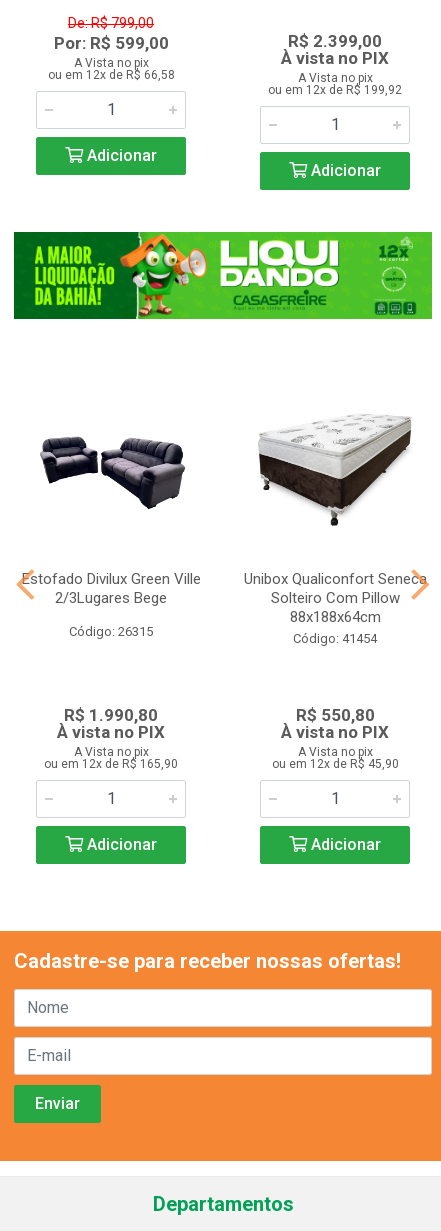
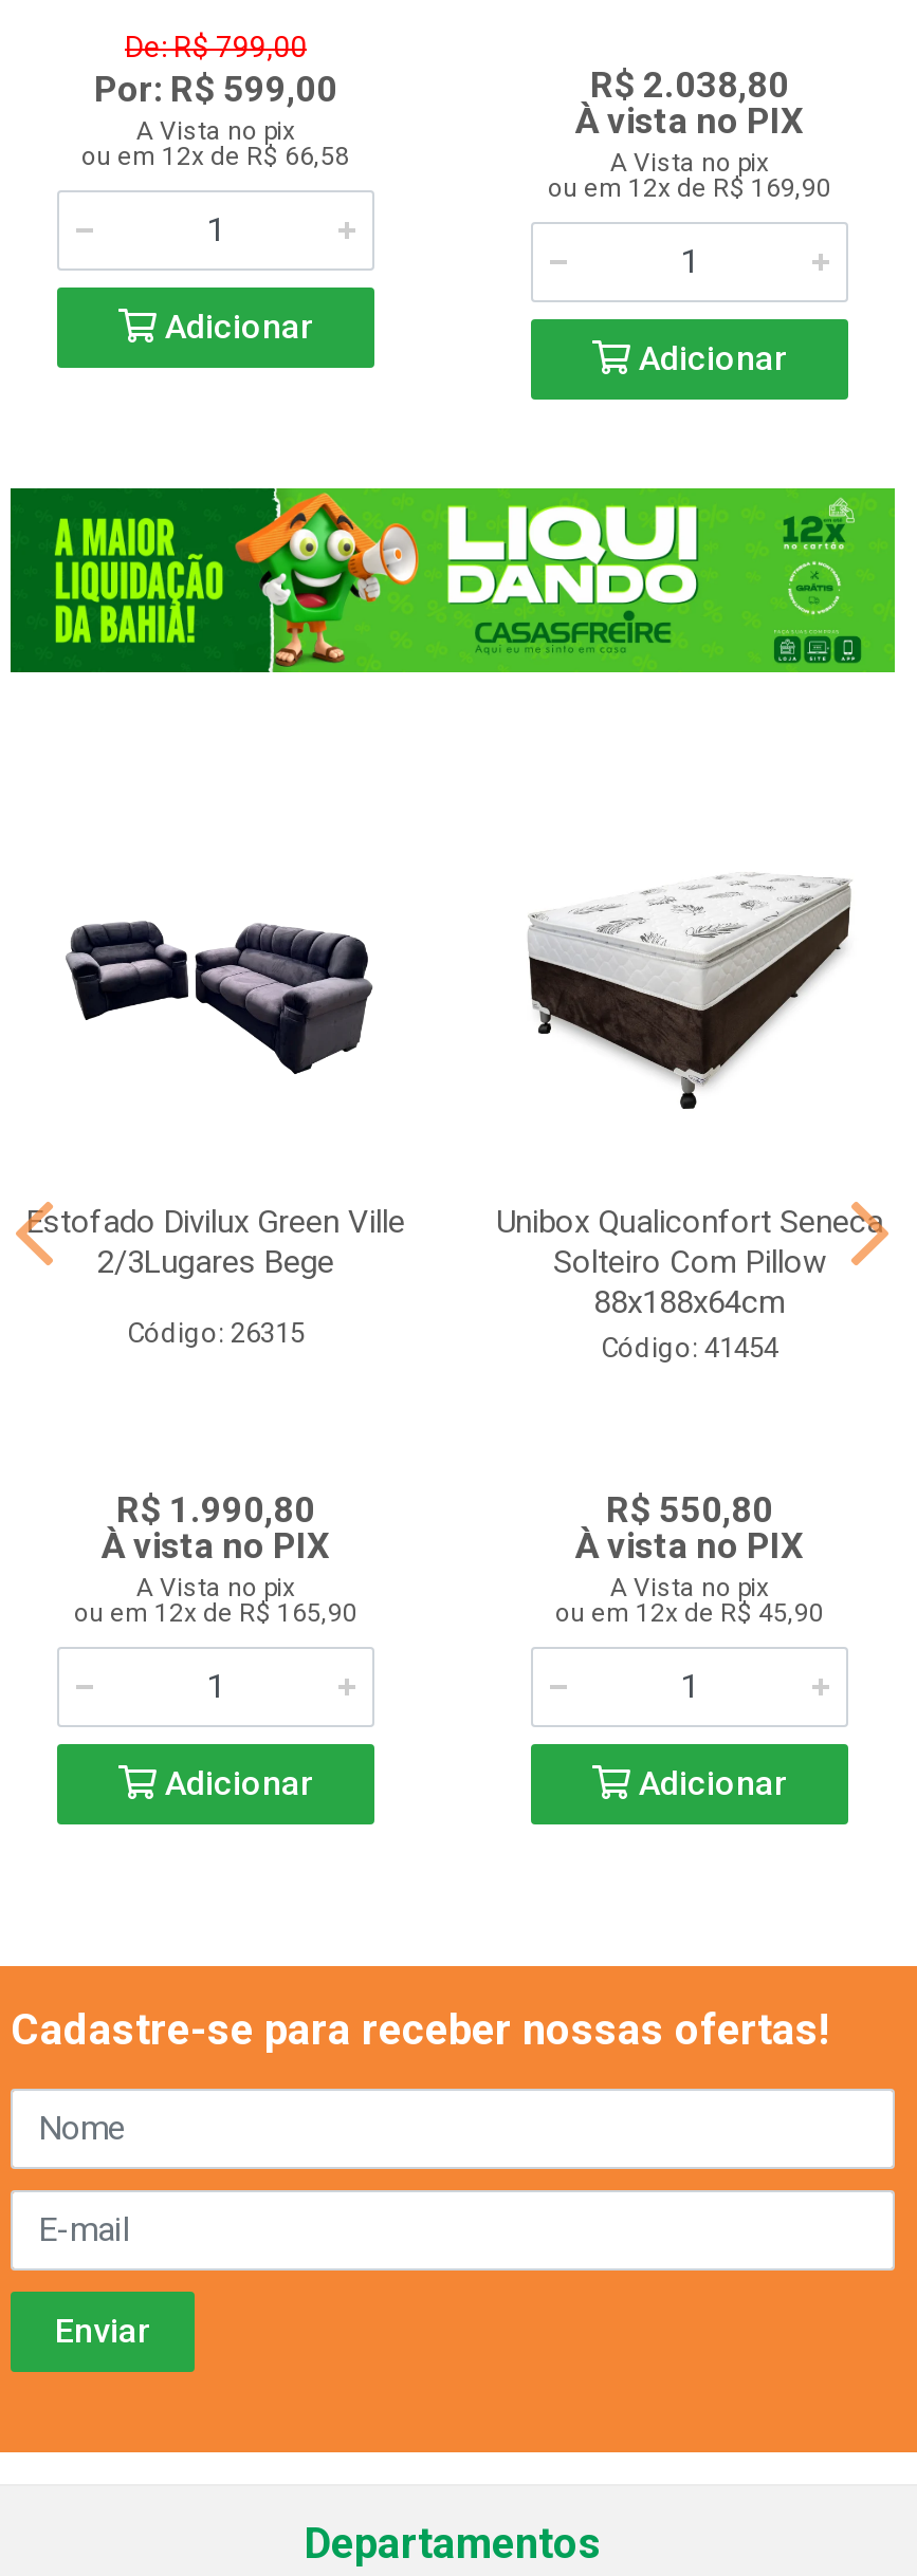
- R$ 2.399,00
+ R$ 2.038,80

- ou em 12x de R$ 199,92
+ ou em 12x de R$ 169,90
